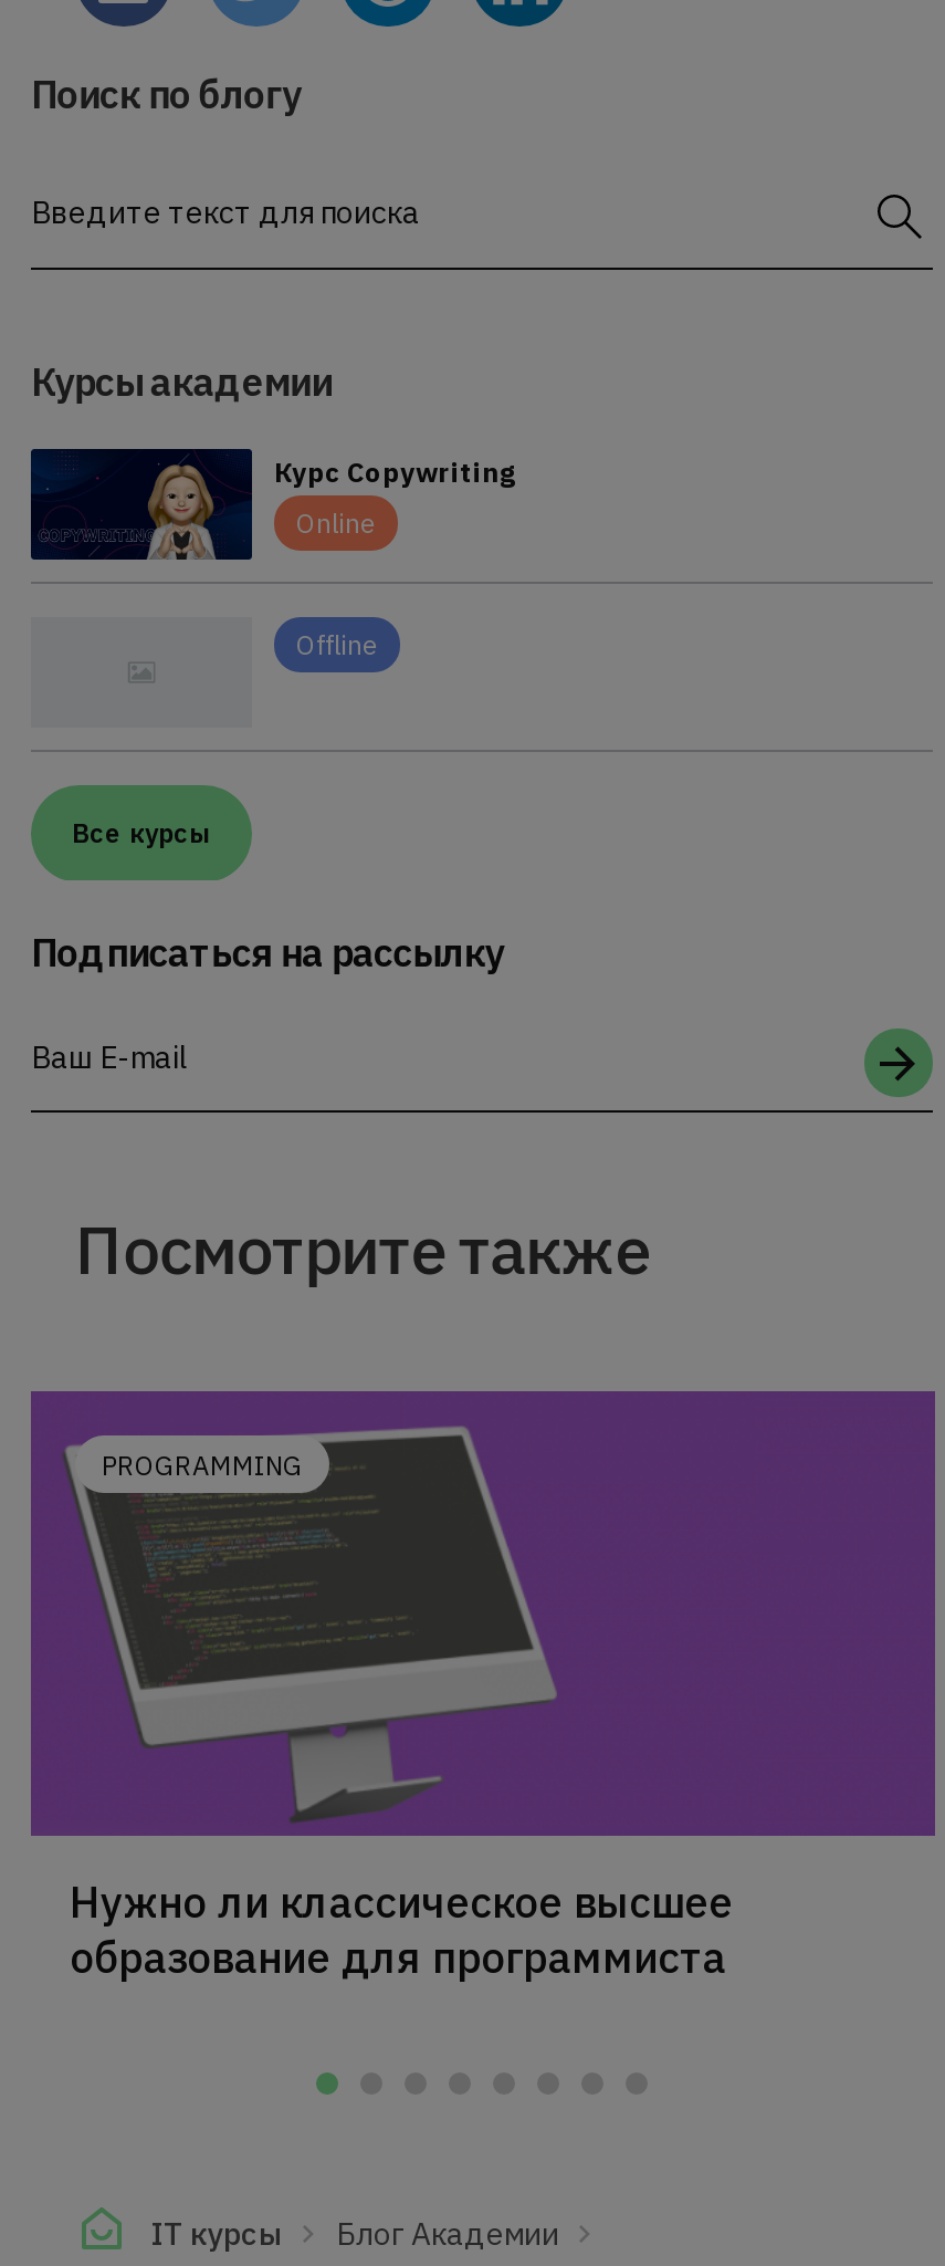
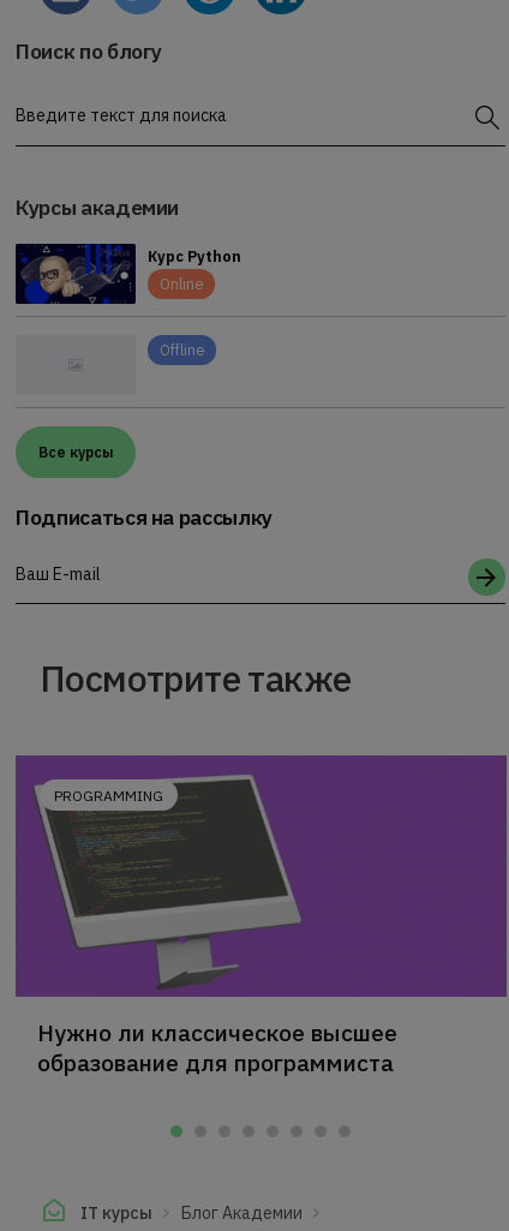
- [image]
- Курс Copywriting
+ [image]
+ Курс Python
